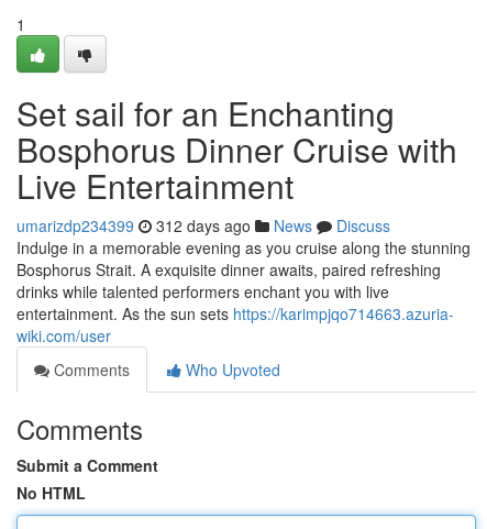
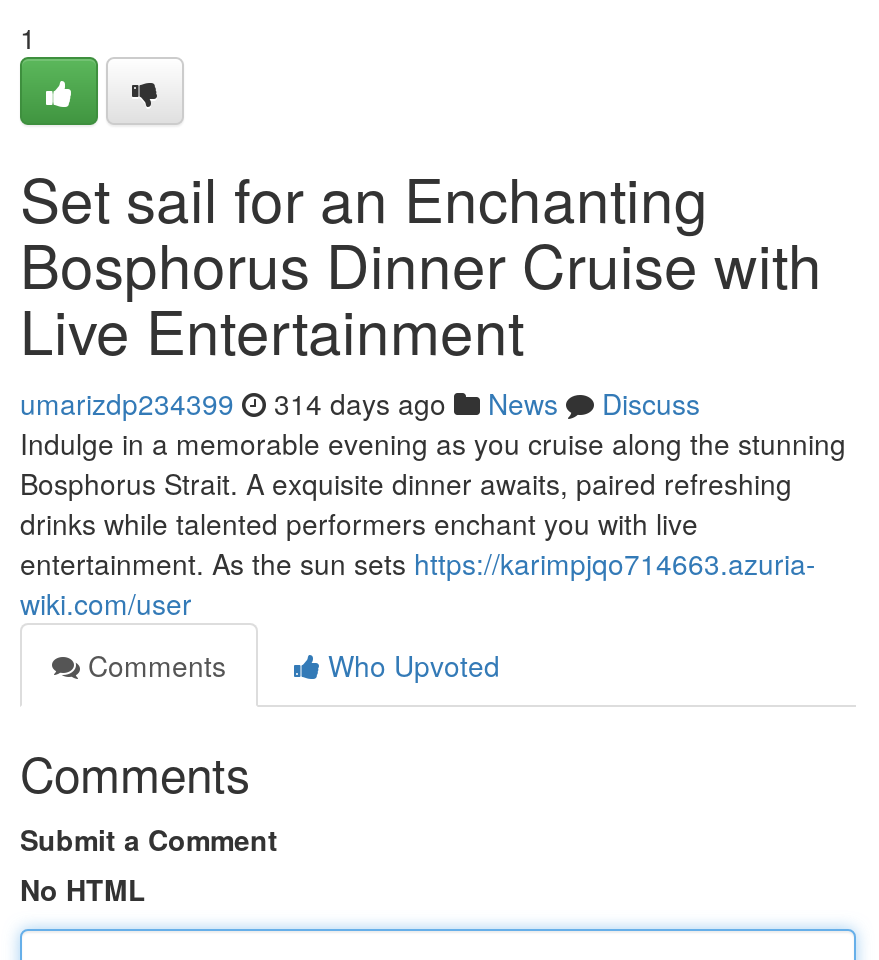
- umarizdp234399 312 days ago News Discuss
+ umarizdp234399 314 days ago News Discuss
